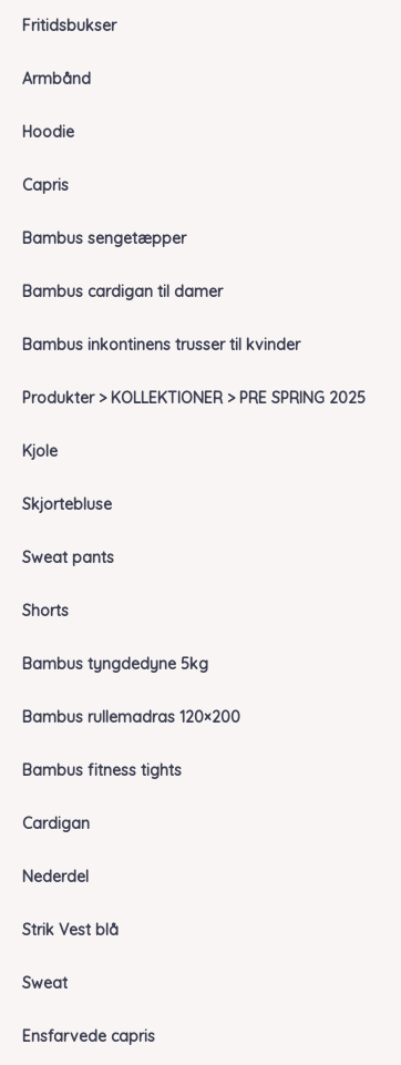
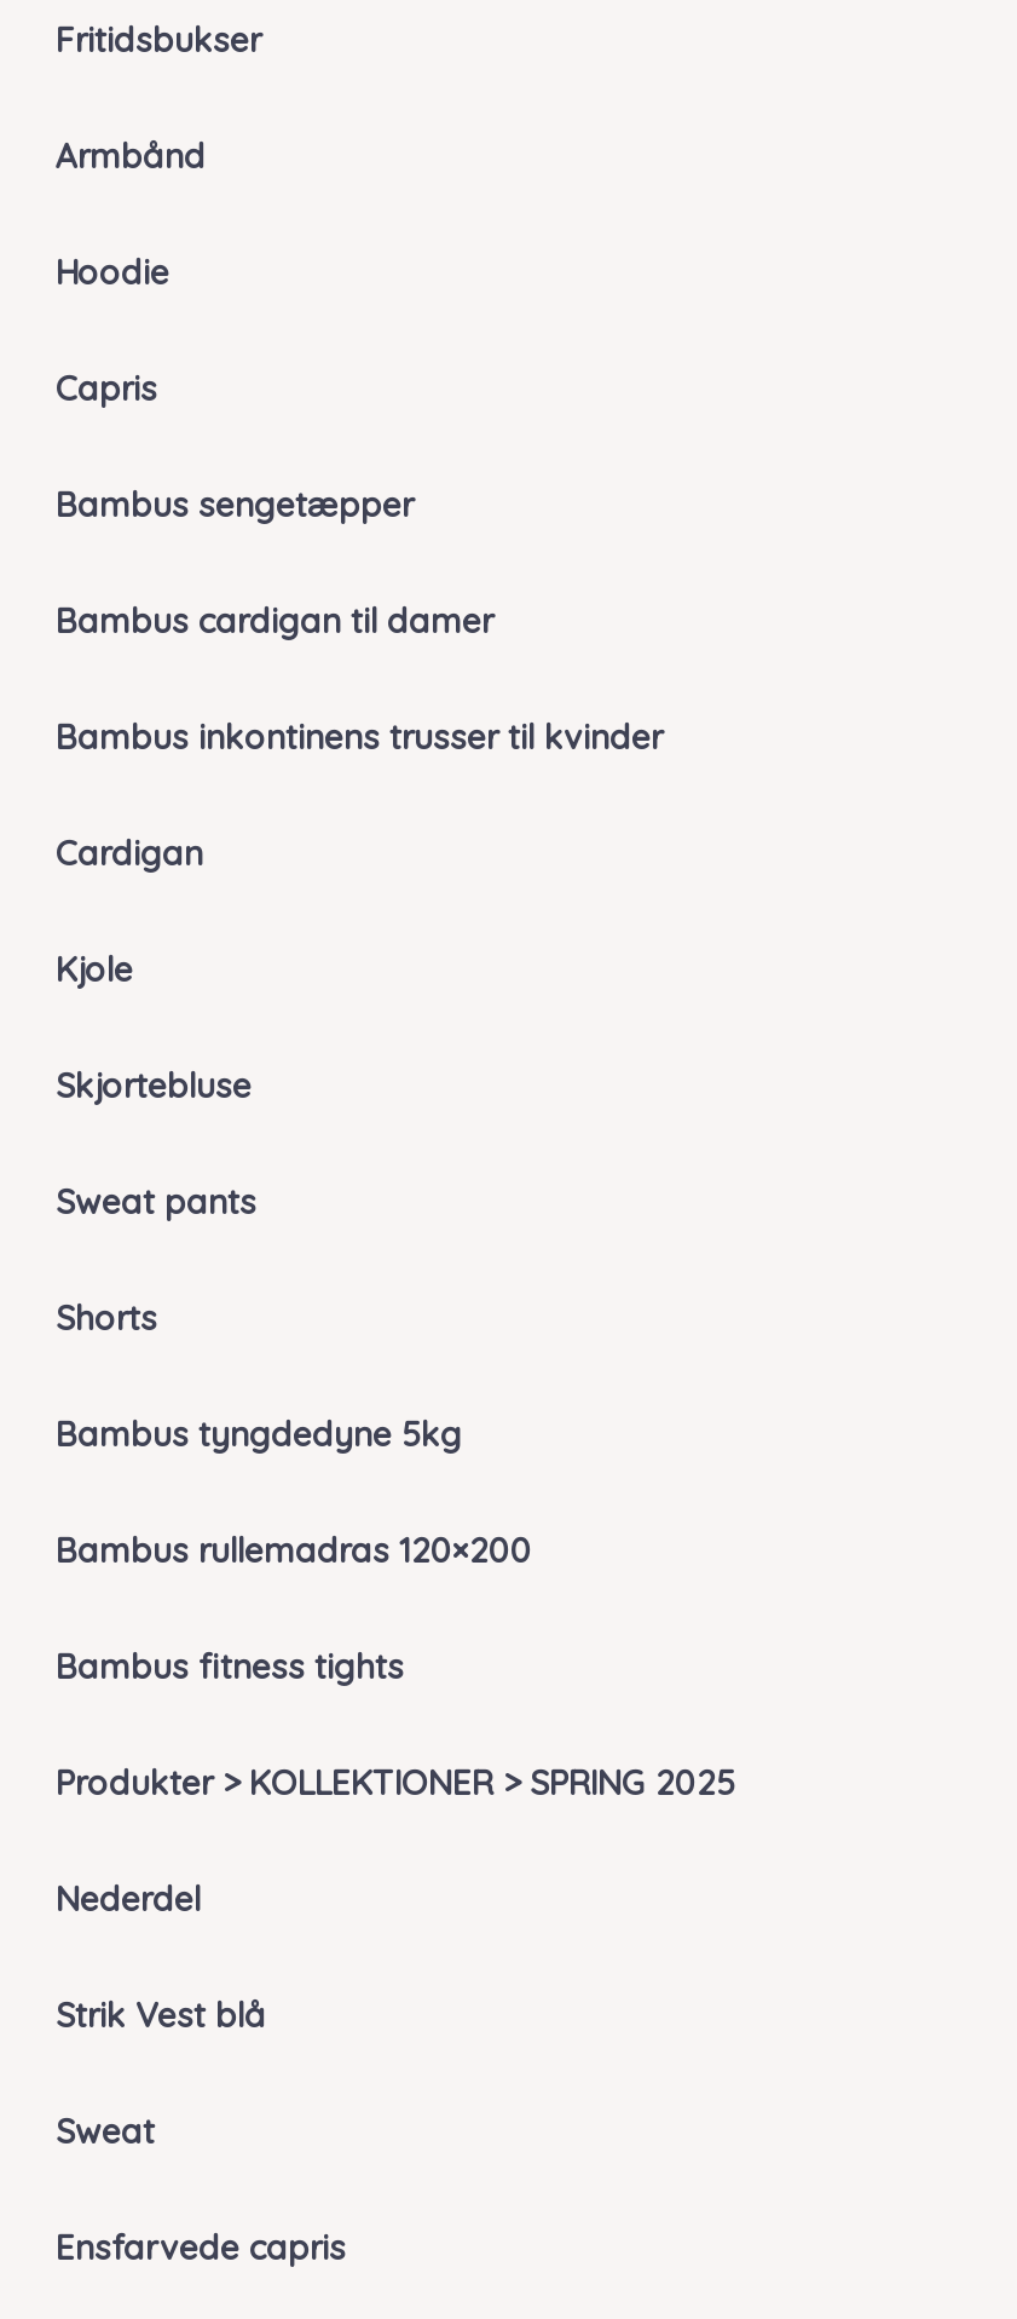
- Produkter > KOLLEKTIONER > PRE SPRING 2025

+ Produkter > KOLLEKTIONER > SPRING 2025

moved up: Cardigan
